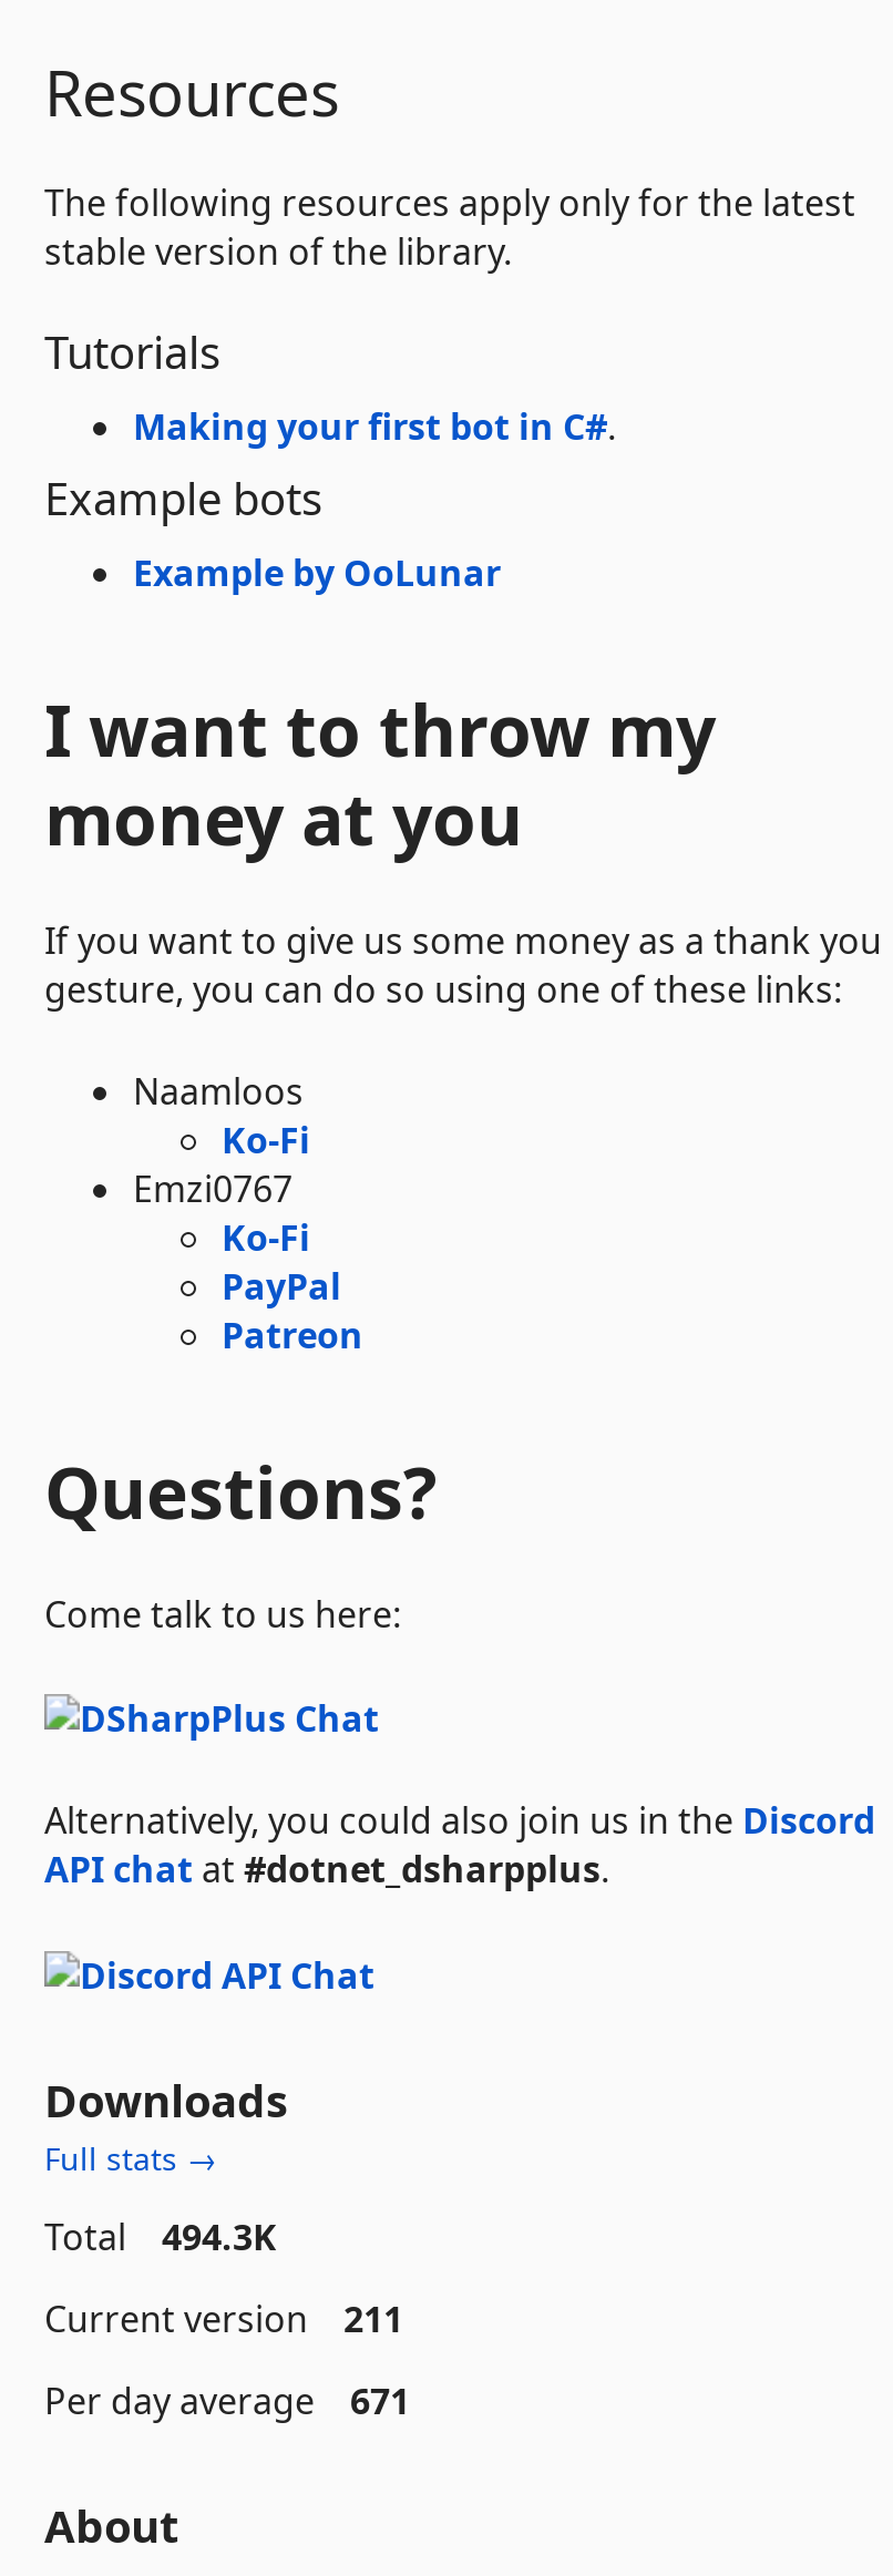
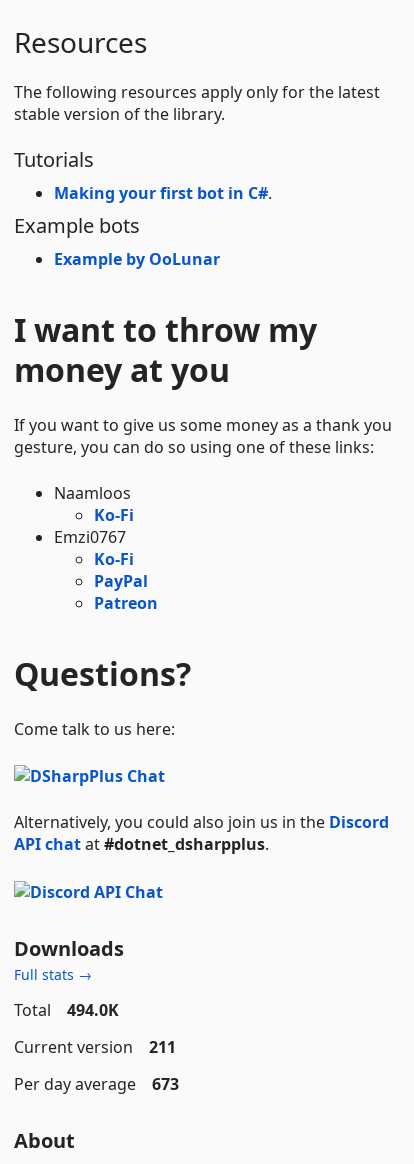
- Total 494.3K
+ Total 494.0K

- Per day average 671
+ Per day average 673
